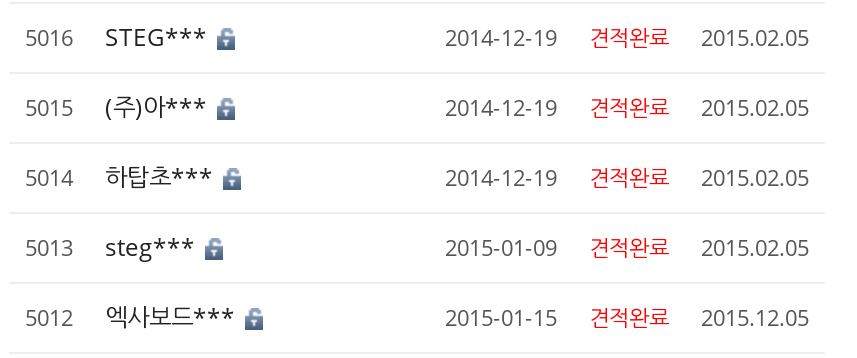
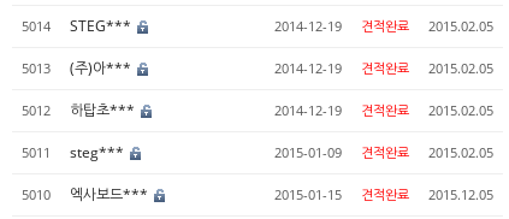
- 5016 STEG***
+ 5014 STEG***

- 5015 (주)아***
+ 5013 (주)아***

- 5014 하탑초***
+ 5012 하탑초***

- 5013 steg***
+ 5011 steg***

- 5012 엑사보드***
+ 5010 엑사보드***
